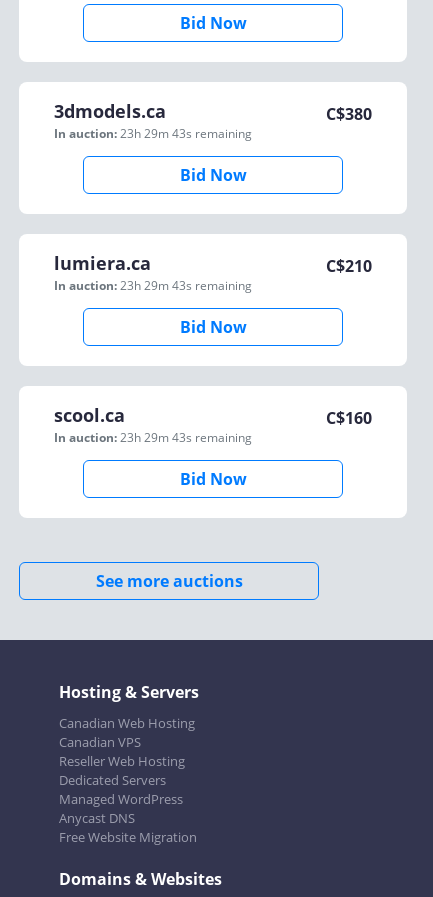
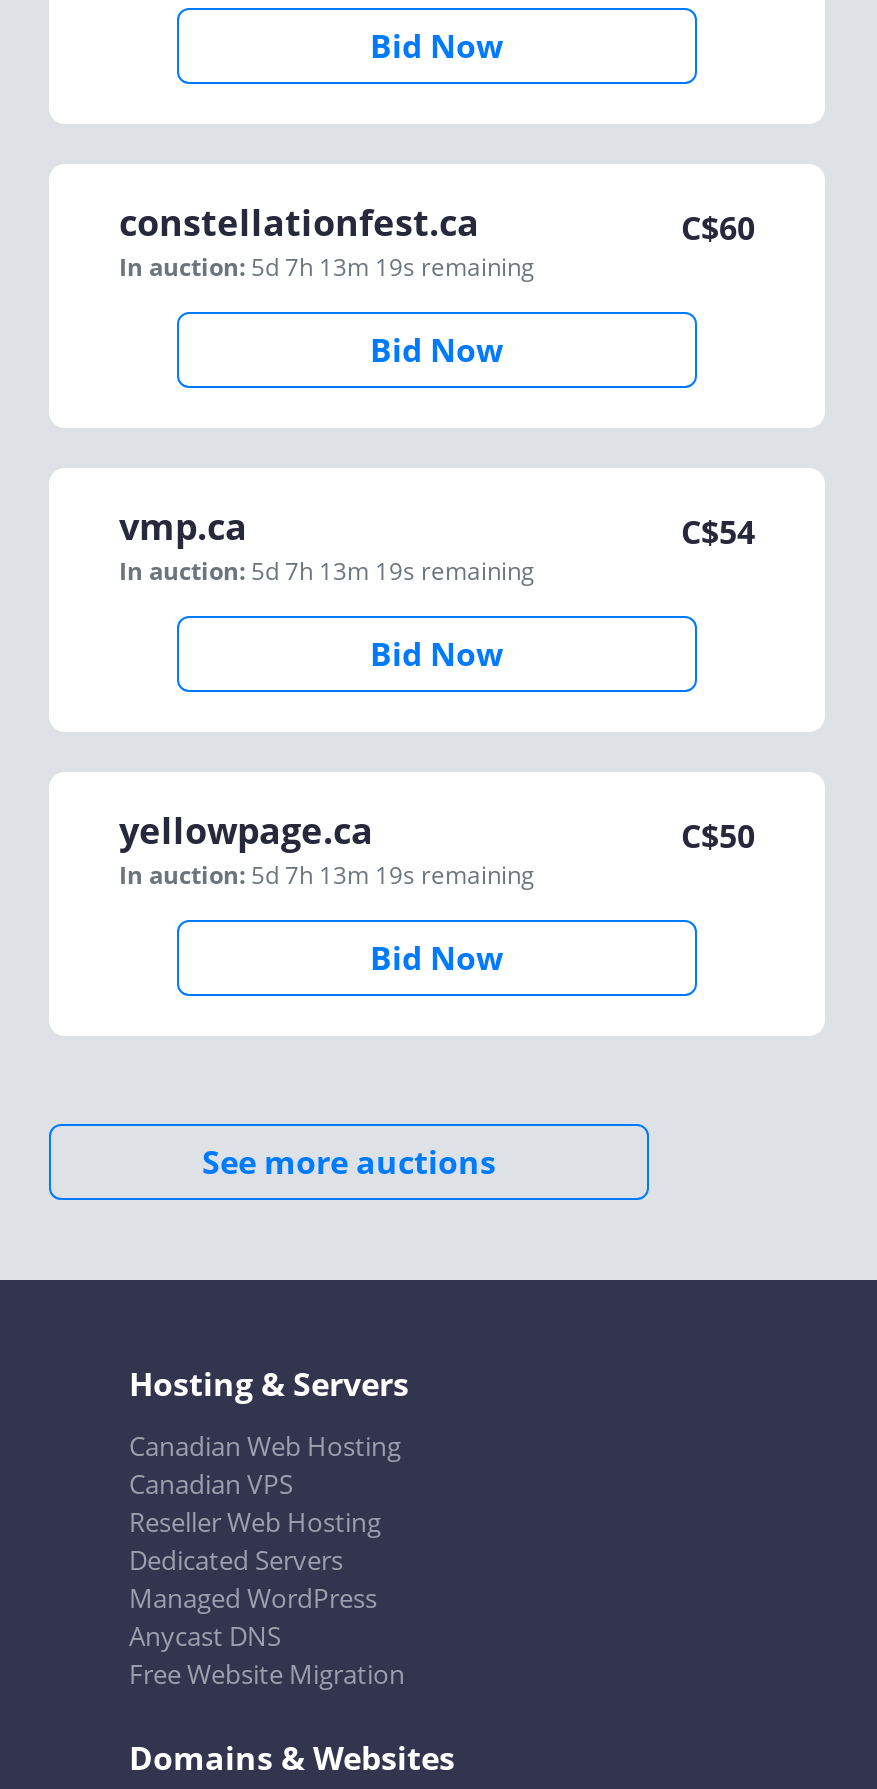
- 3dmodels.ca
- In auction: 23h 29m 43s remaining
+ constellationfest.ca
+ In auction: 5d 7h 13m 19s remaining

- C$380
+ C$60

- lumiera.ca
- In auction: 23h 29m 43s remaining
+ vmp.ca
+ In auction: 5d 7h 13m 19s remaining

- C$210
+ C$54

- scool.ca
- In auction: 23h 29m 43s remaining
+ yellowpage.ca
+ In auction: 5d 7h 13m 19s remaining

- C$160
+ C$50
